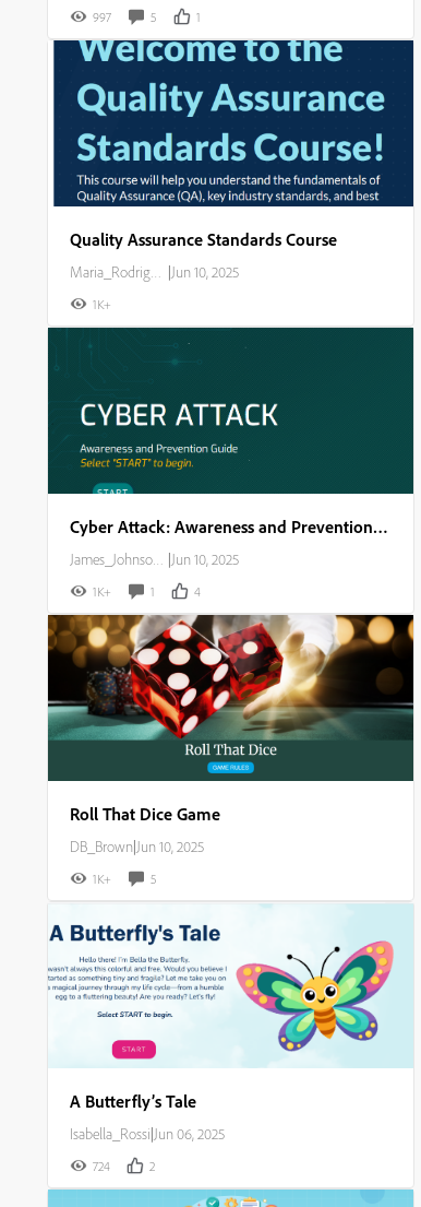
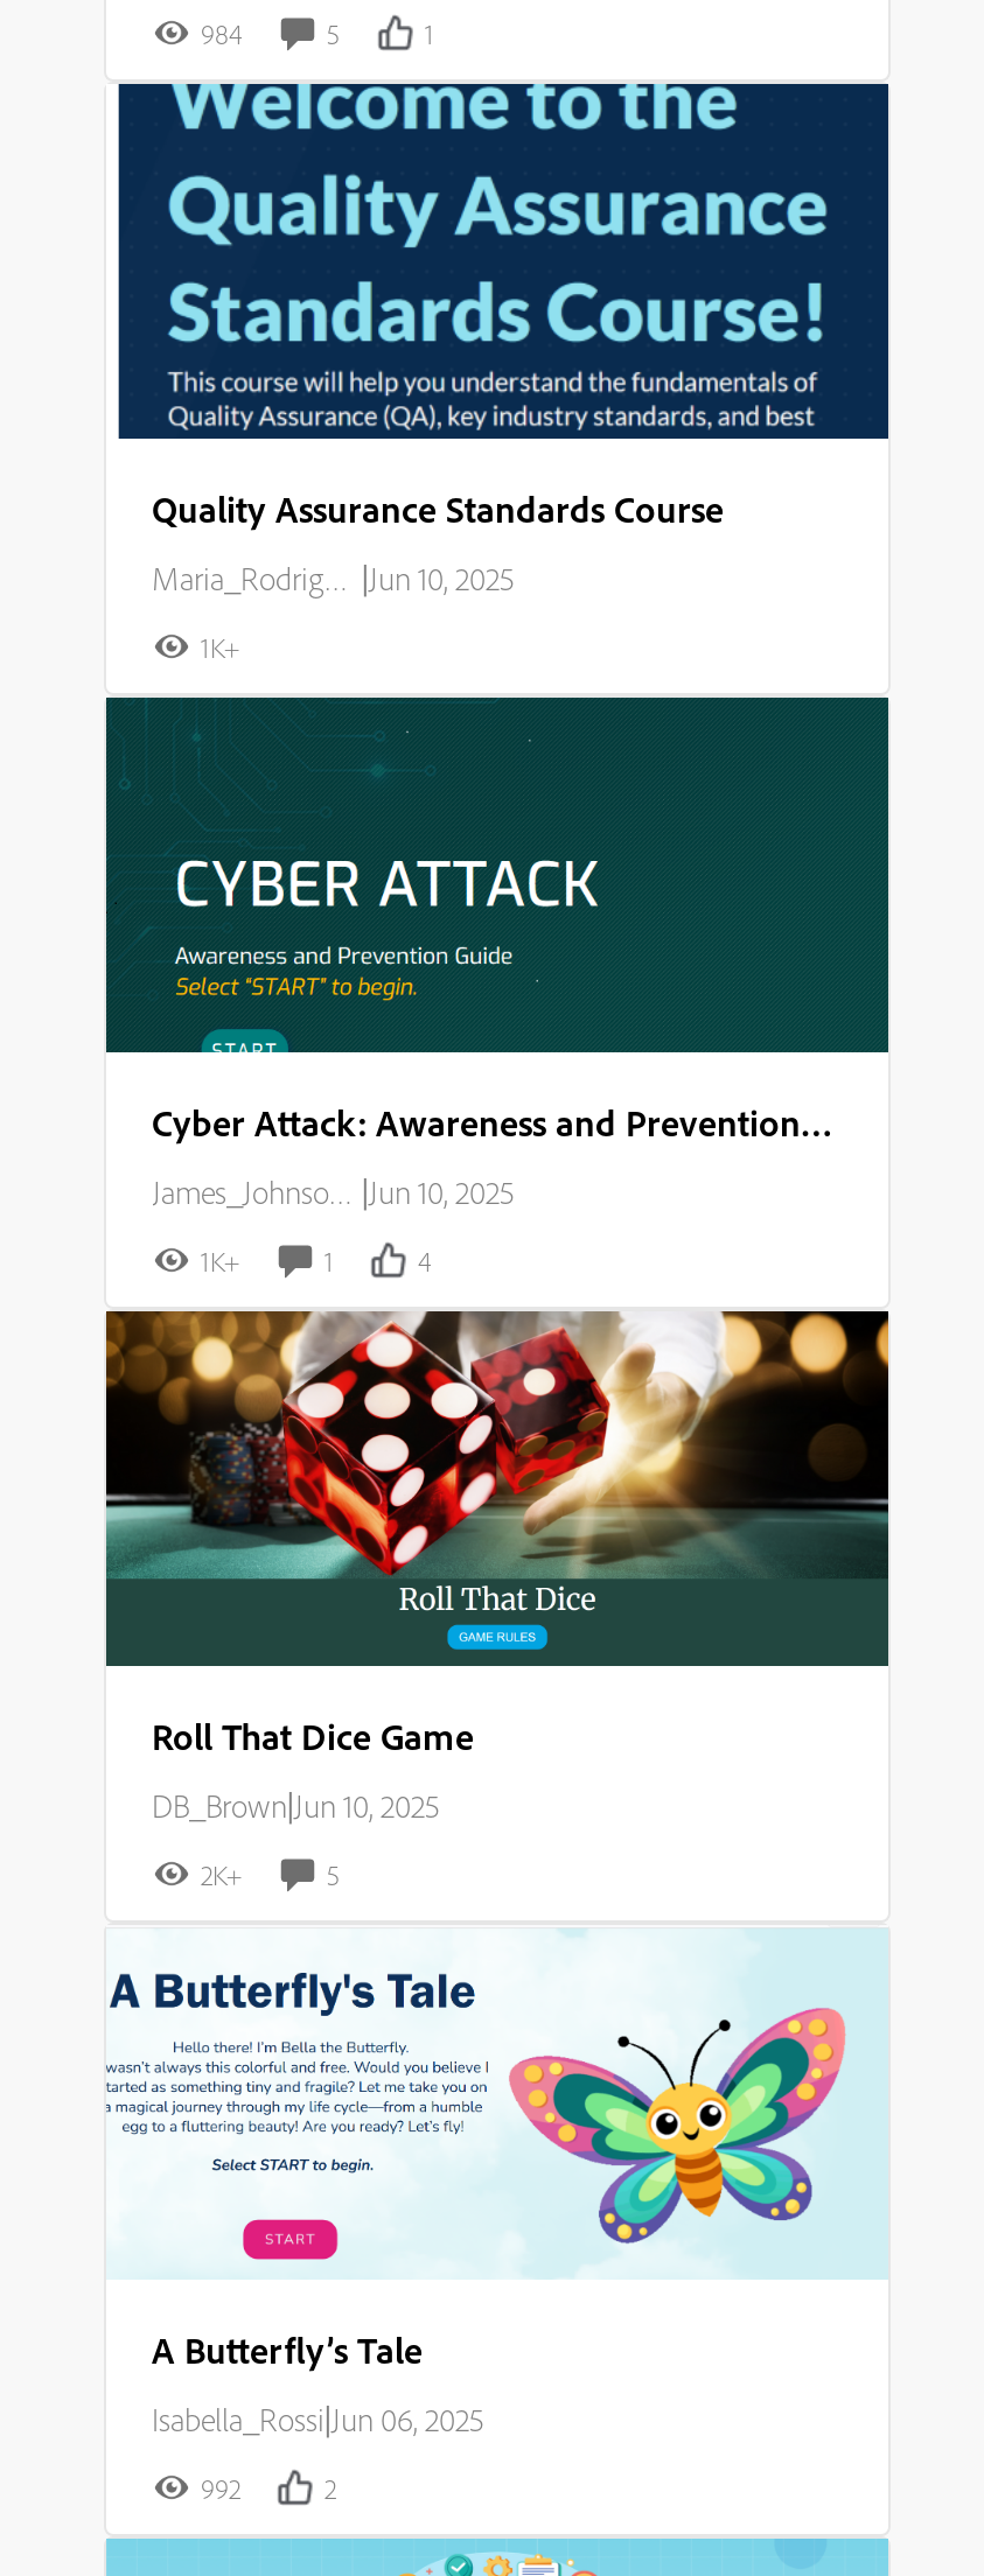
- 997
+ 984

- 1K+
+ 2K+

- 724
+ 992
